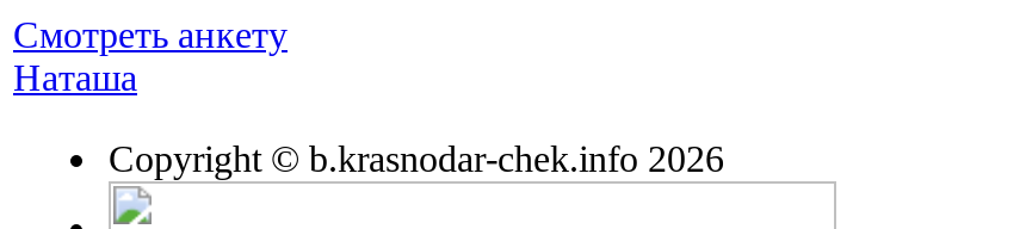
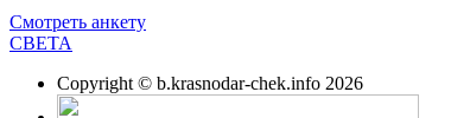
- Наташа
+ СВЕТА
